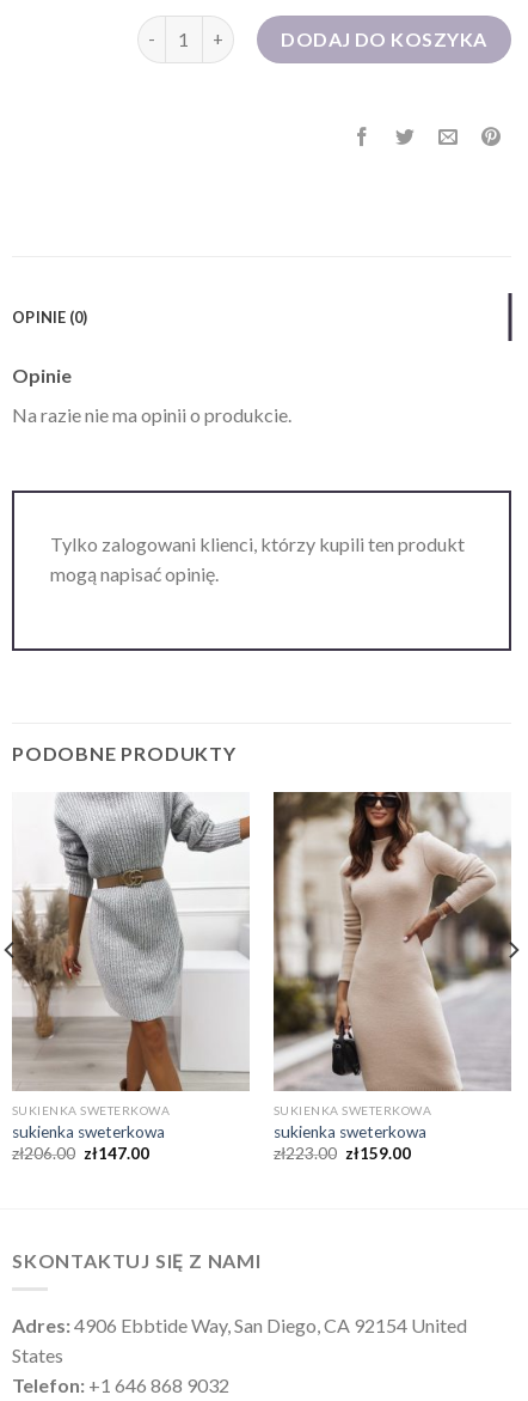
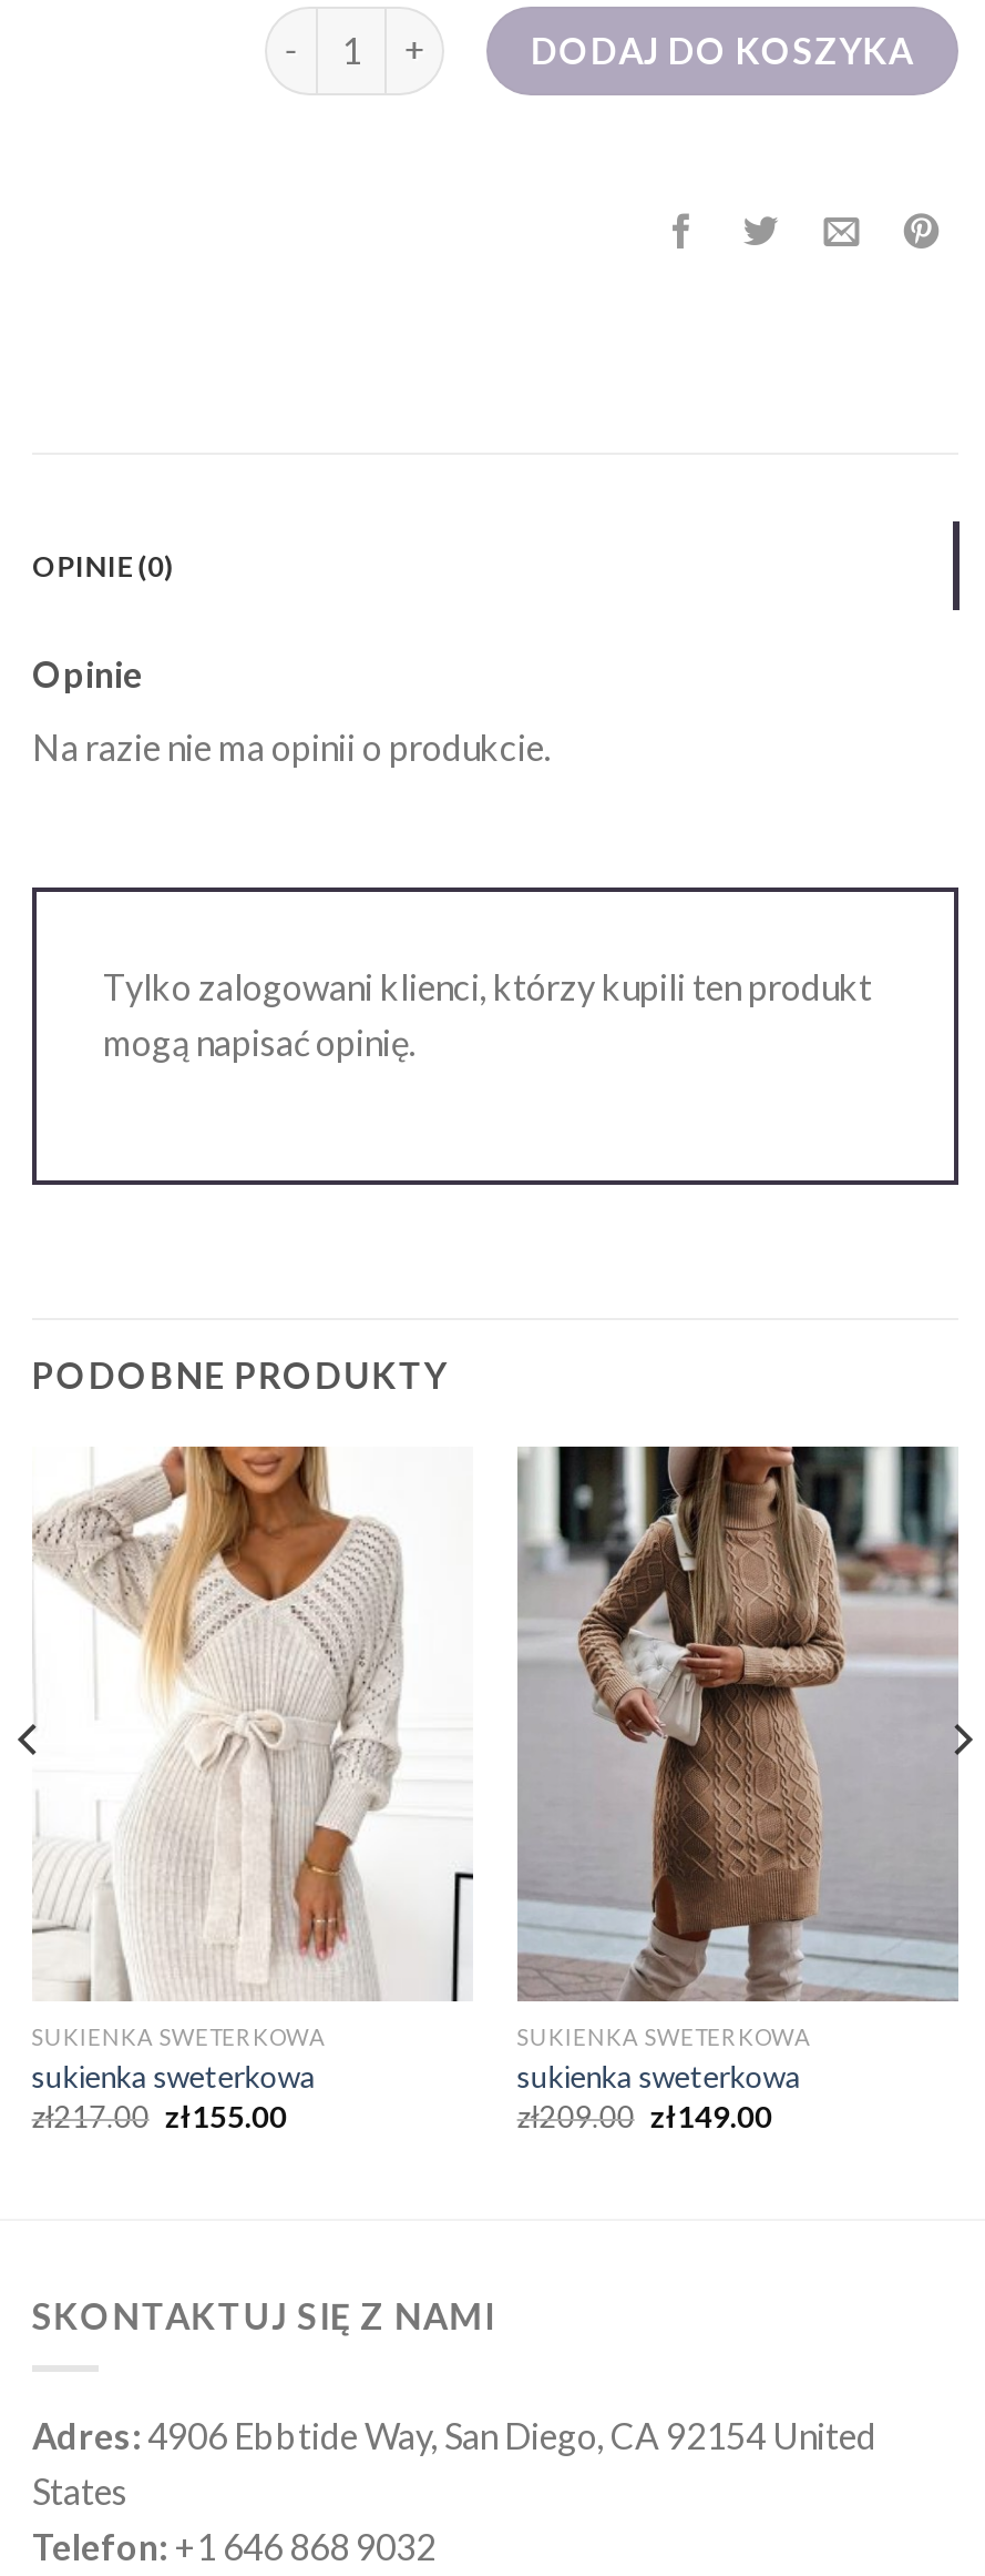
- [image]
+ [image]

- [image]
+ [image]

- zł206.00 zł147.00
+ zł217.00 zł155.00

- zł223.00 zł159.00
+ zł209.00 zł149.00
